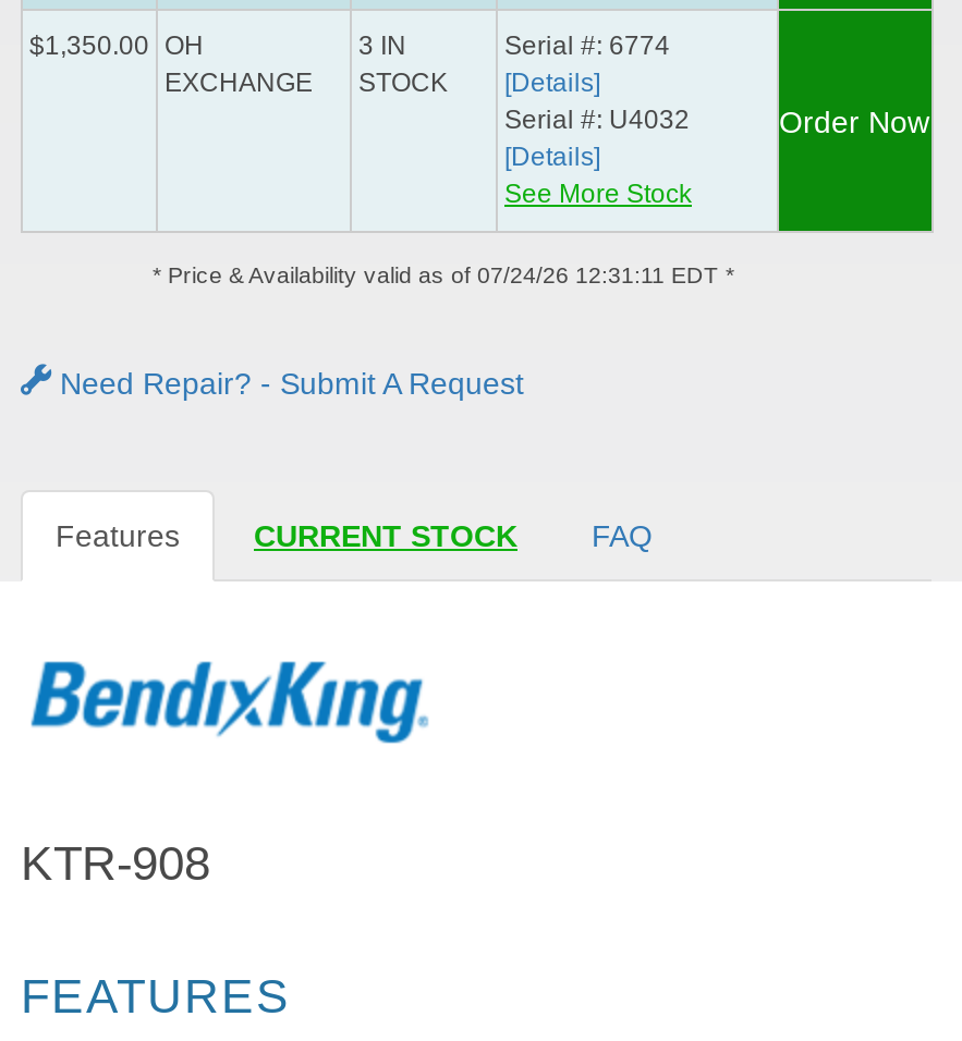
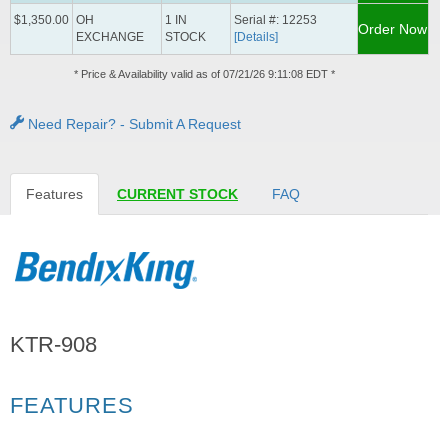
- 3 IN
+ 1 IN

- Serial #: 6774
+ Serial #: 12253

- Serial #: U4032
- [Details]
- See More Stock

- * Price & Availability valid as of 07/24/26 12:31:11 EDT *
+ * Price & Availability valid as of 07/21/26 9:11:08 EDT *
